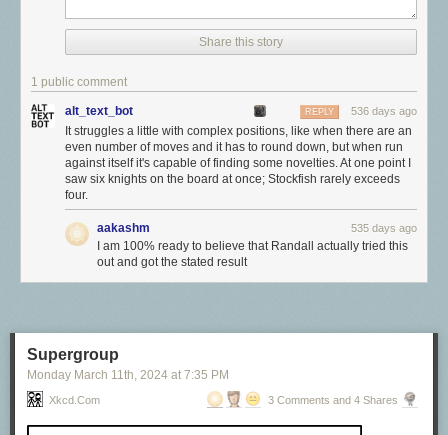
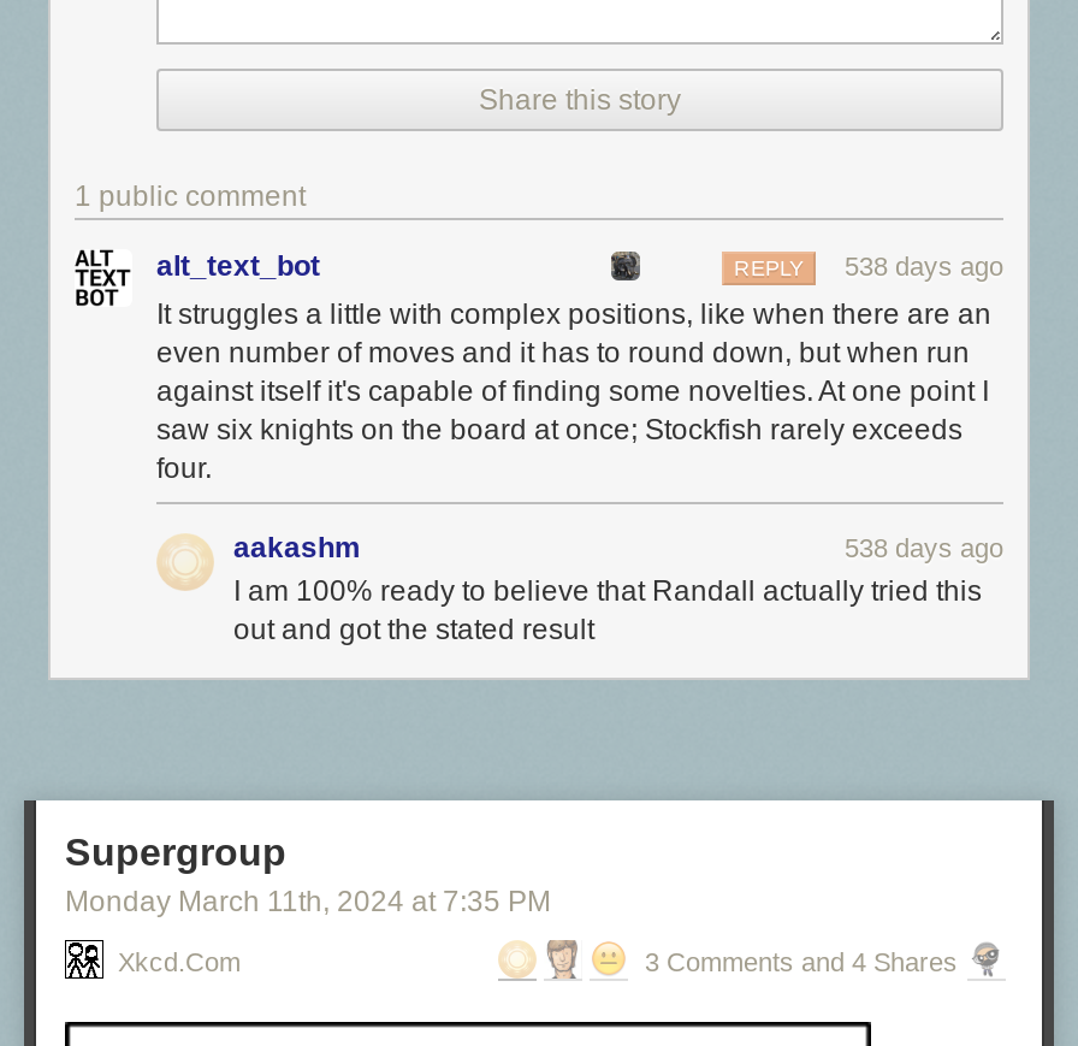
- REPLY 536 days ago
+ REPLY 538 days ago

- 535 days ago
+ 538 days ago
